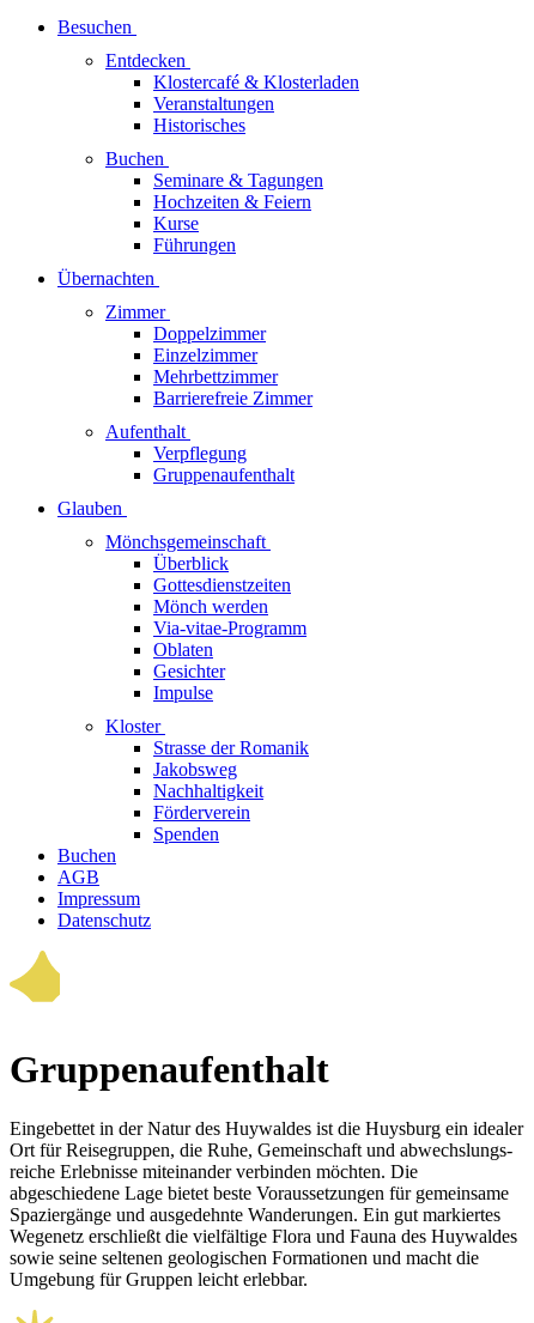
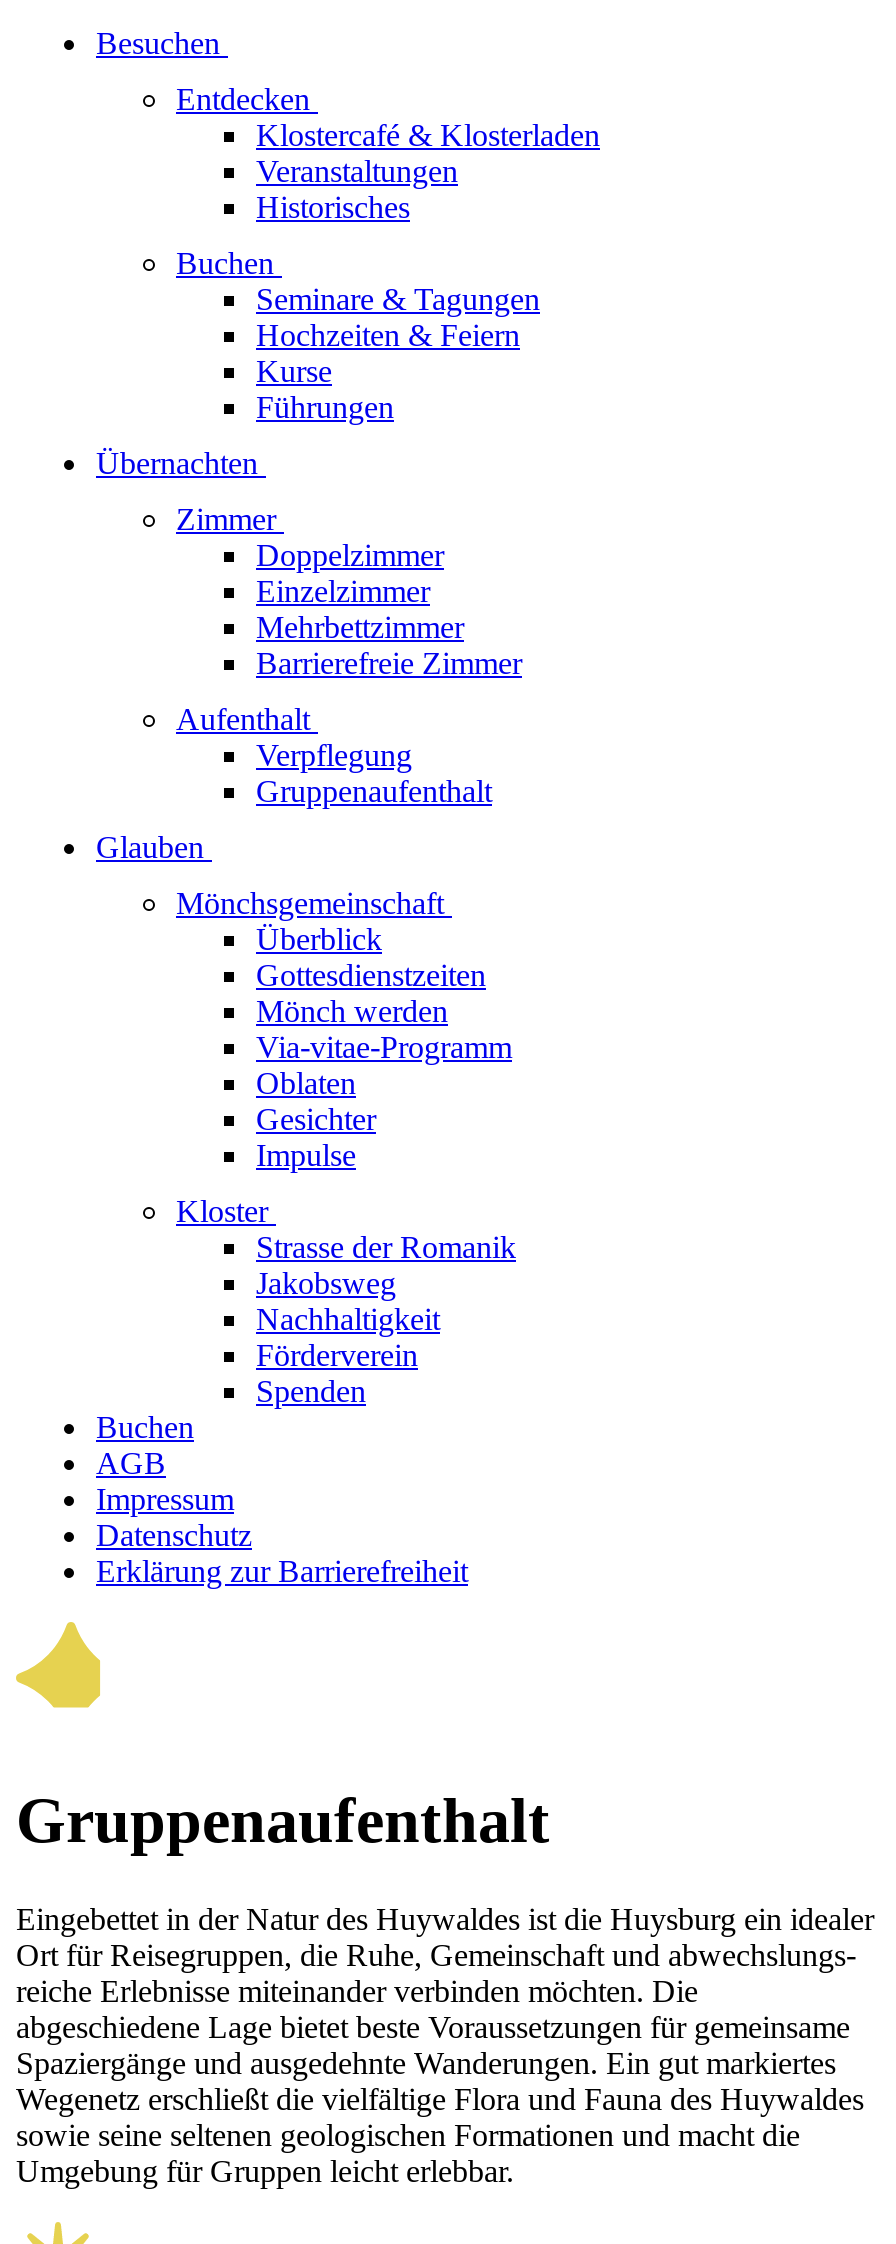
+ Erklärung zur Barrierefreiheit
